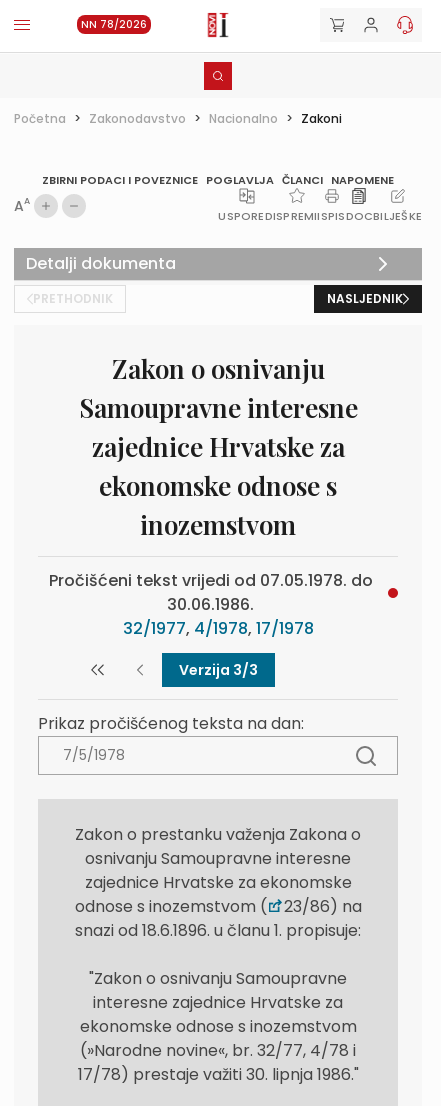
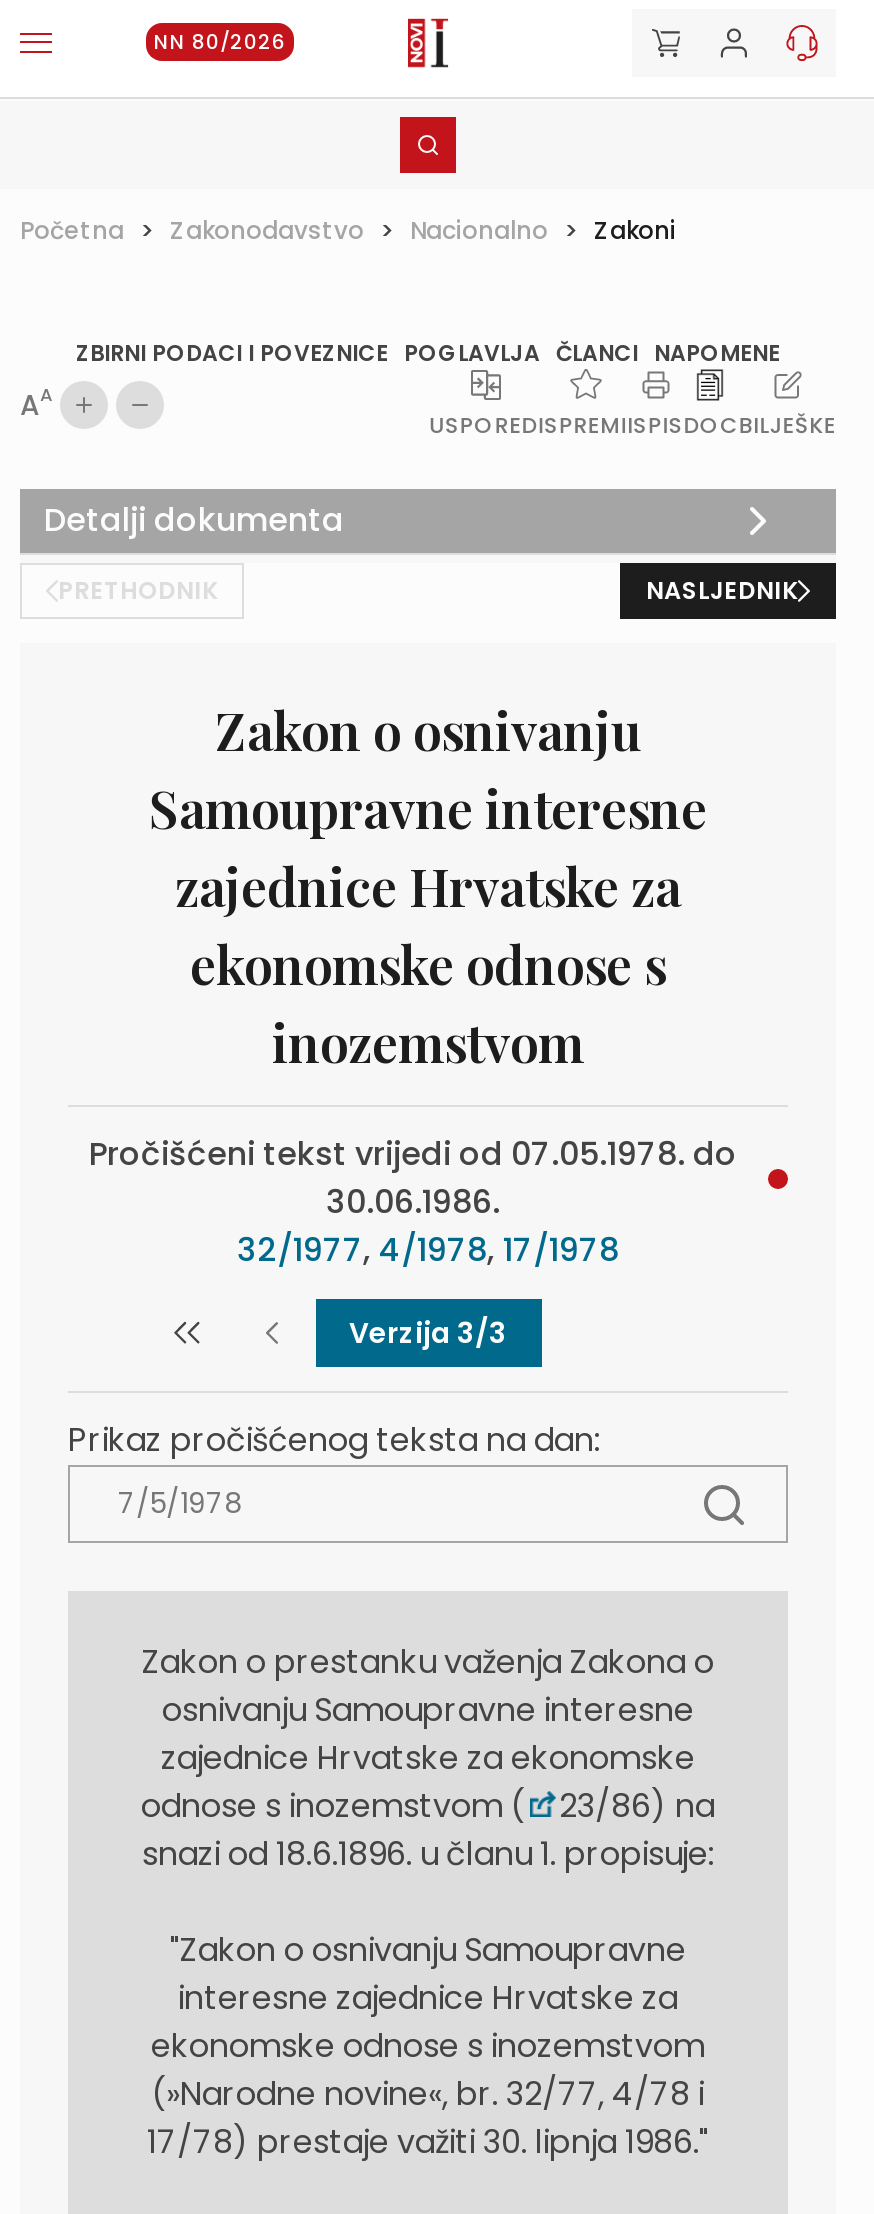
- NN 78/2026
+ NN 80/2026
